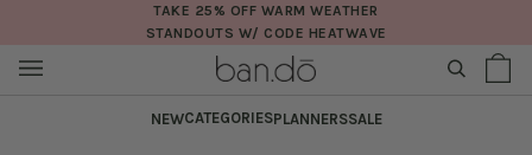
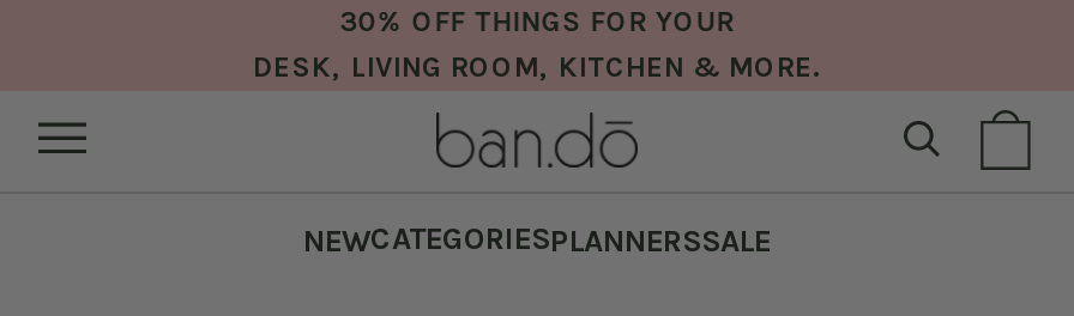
- TAKE 25% OFF WARM WEATHER
- STANDOUTS W/ CODE HEATWAVE
+ 30% OFF THINGS FOR YOUR
+ DESK, LIVING ROOM, KITCHEN & MORE.
